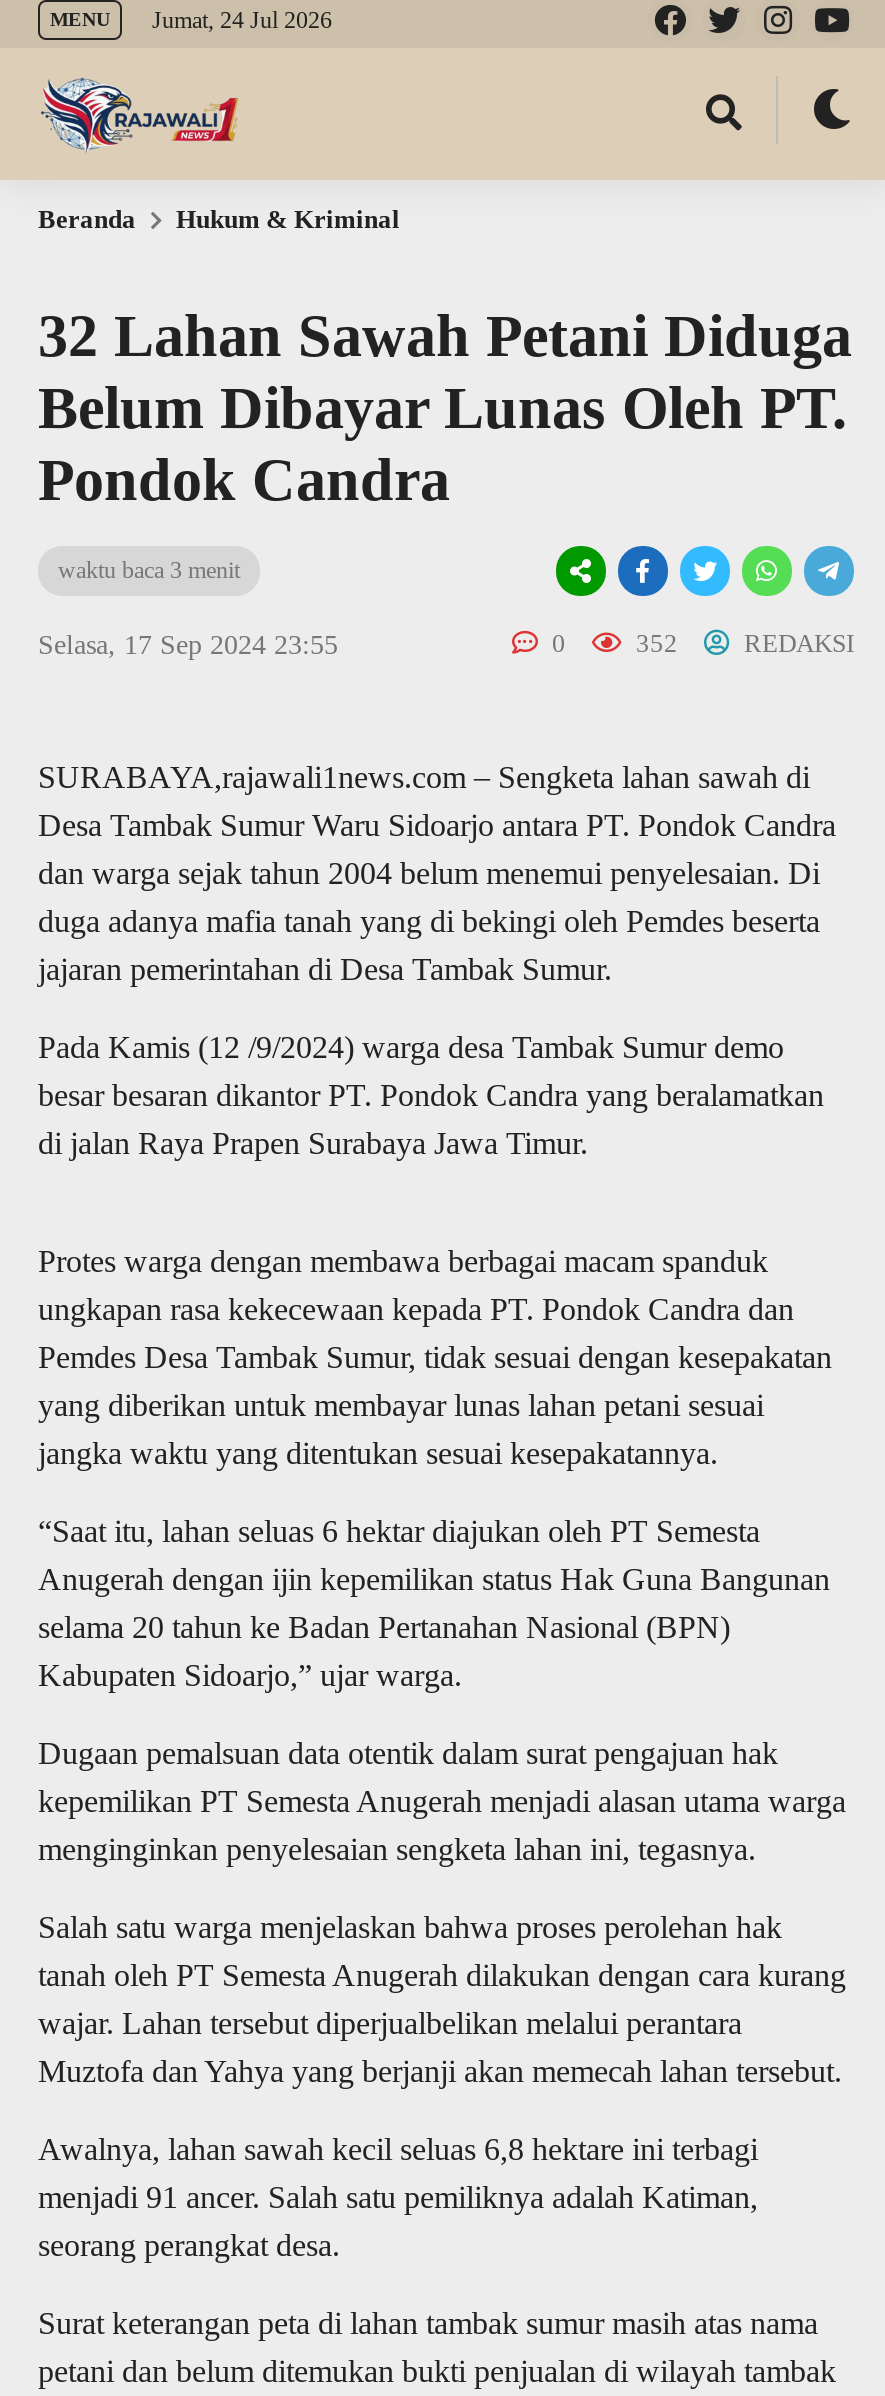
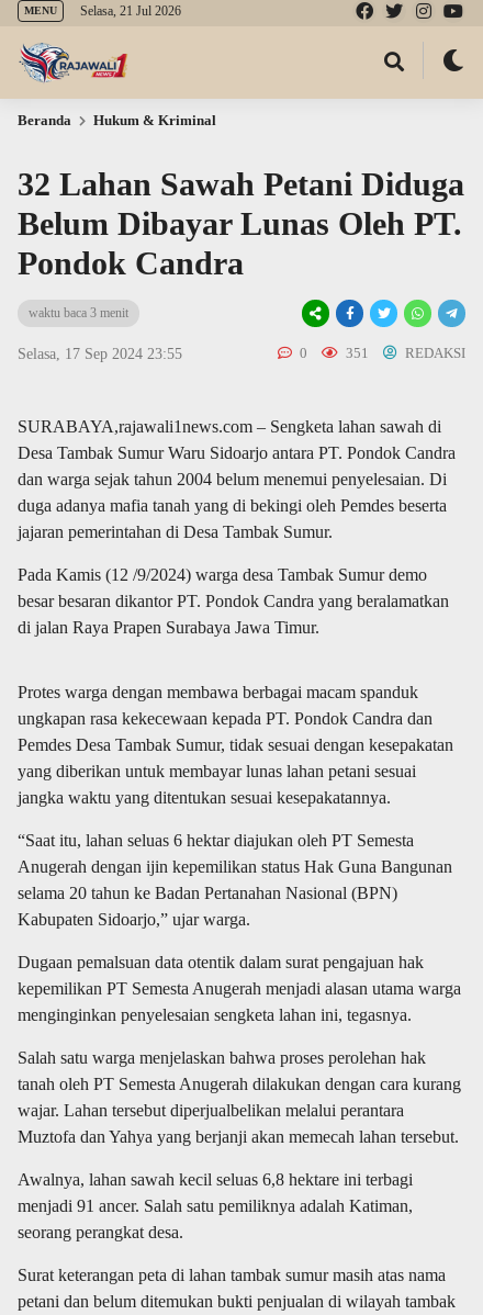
- MENU Jumat, 24 Jul 2026
+ MENU Selasa, 21 Jul 2026

- 0 352 REDAKSI
+ 0 351 REDAKSI
